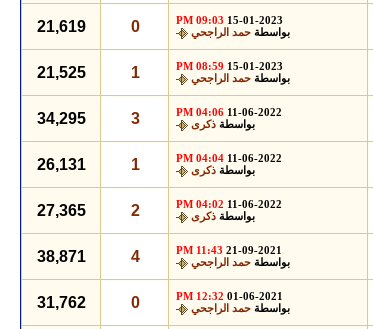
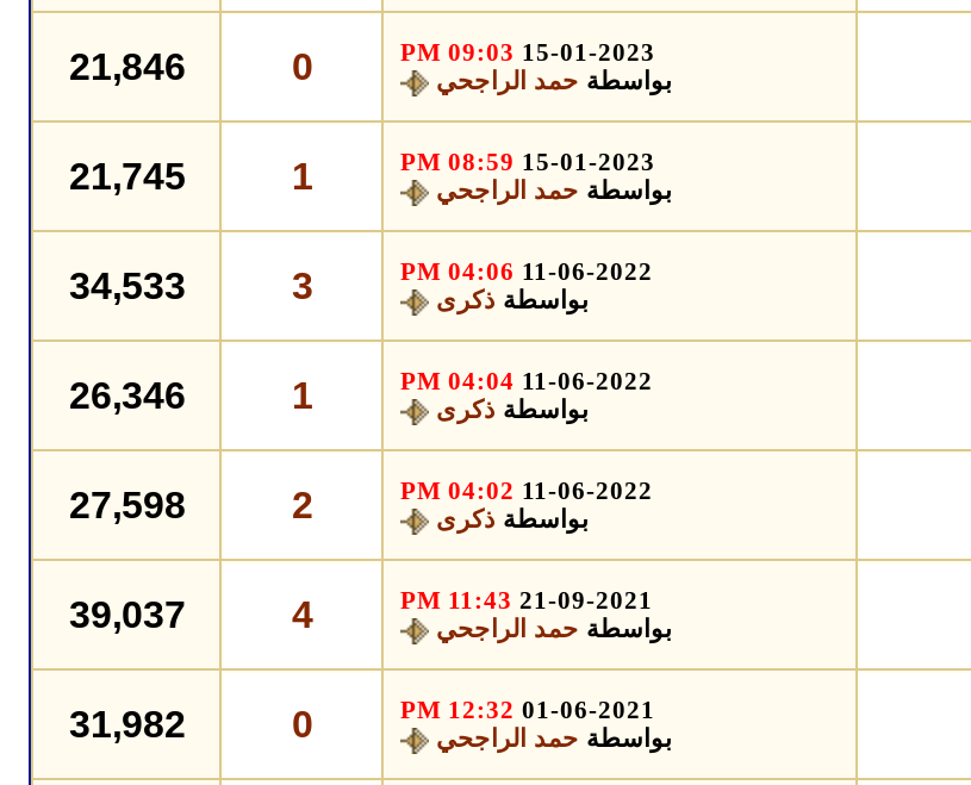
- 21,619
+ 21,846

- 21,525
+ 21,745

- 34,295
+ 34,533

- 26,131
+ 26,346

- 27,365
+ 27,598

- 38,871
+ 39,037

- 31,762
+ 31,982
